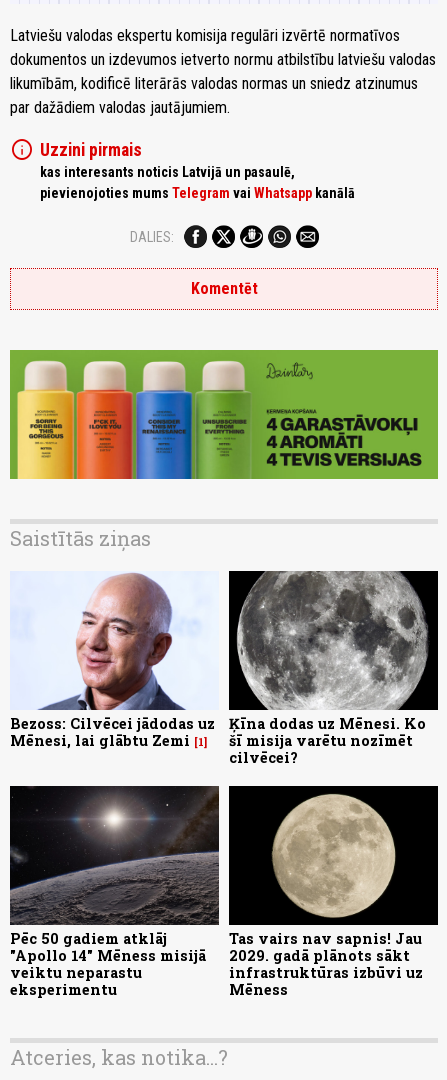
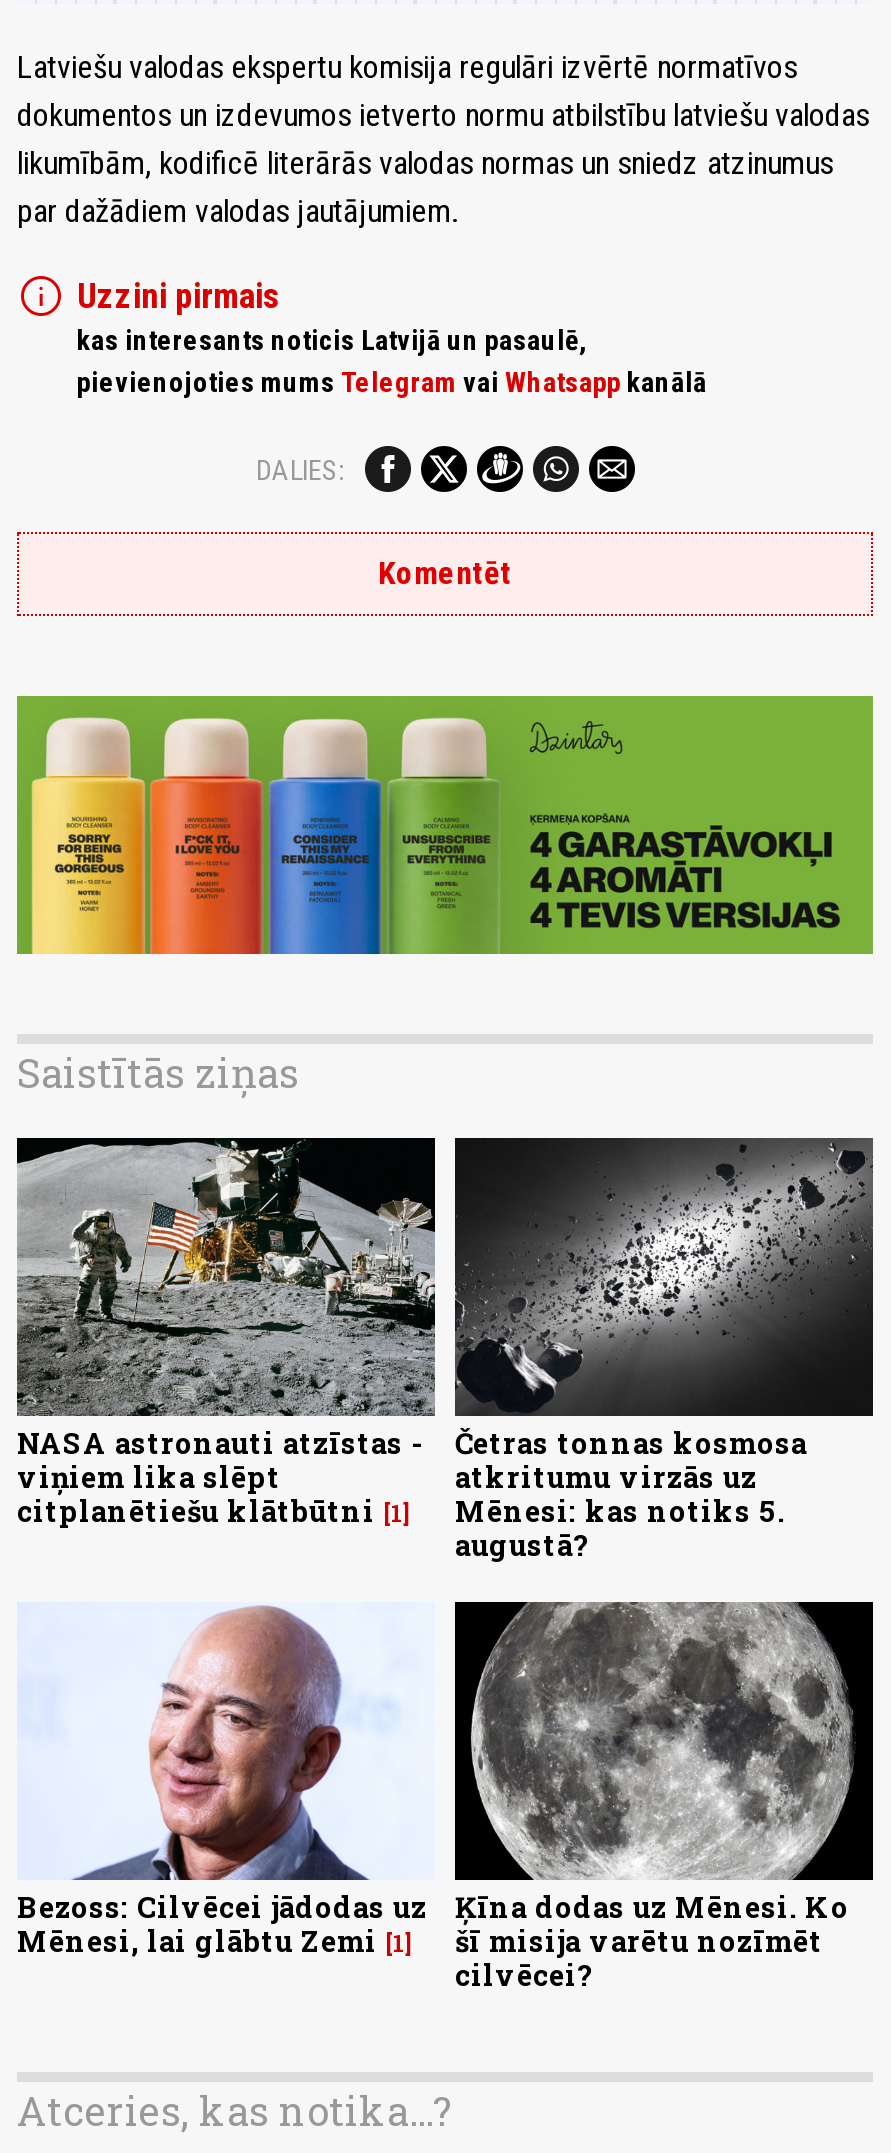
+ [image]
+ NASA astronauti atzīstas -
+ viņiem lika slēpt
+ citplanētiešu klātbūtni 1

+ [image]
+ Četras tonnas kosmosa
+ atkritumu virzās uz
+ Mēnesi: kas notiks 5.
+ augustā?

moved down: [image] | Bezoss: Cilvēcei jādodas uz | Mēnesi, lai glābtu Zemi 1 | Ķīna dodas uz Mēnesi. Ko | šī misija varētu nozīmēt | cilvēcei?

- [image]
- Pēc 50 gadiem atklāj
- "Apollo 14" Mēness misijā
- veiktu neparastu
- eksperimentu

- [image]
- Tas vairs nav sapnis! Jau
- 2029. gadā plānots sākt
- infrastruktūras izbūvi uz
- Mēness
